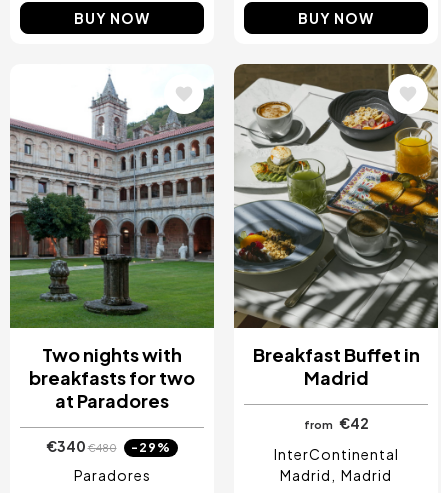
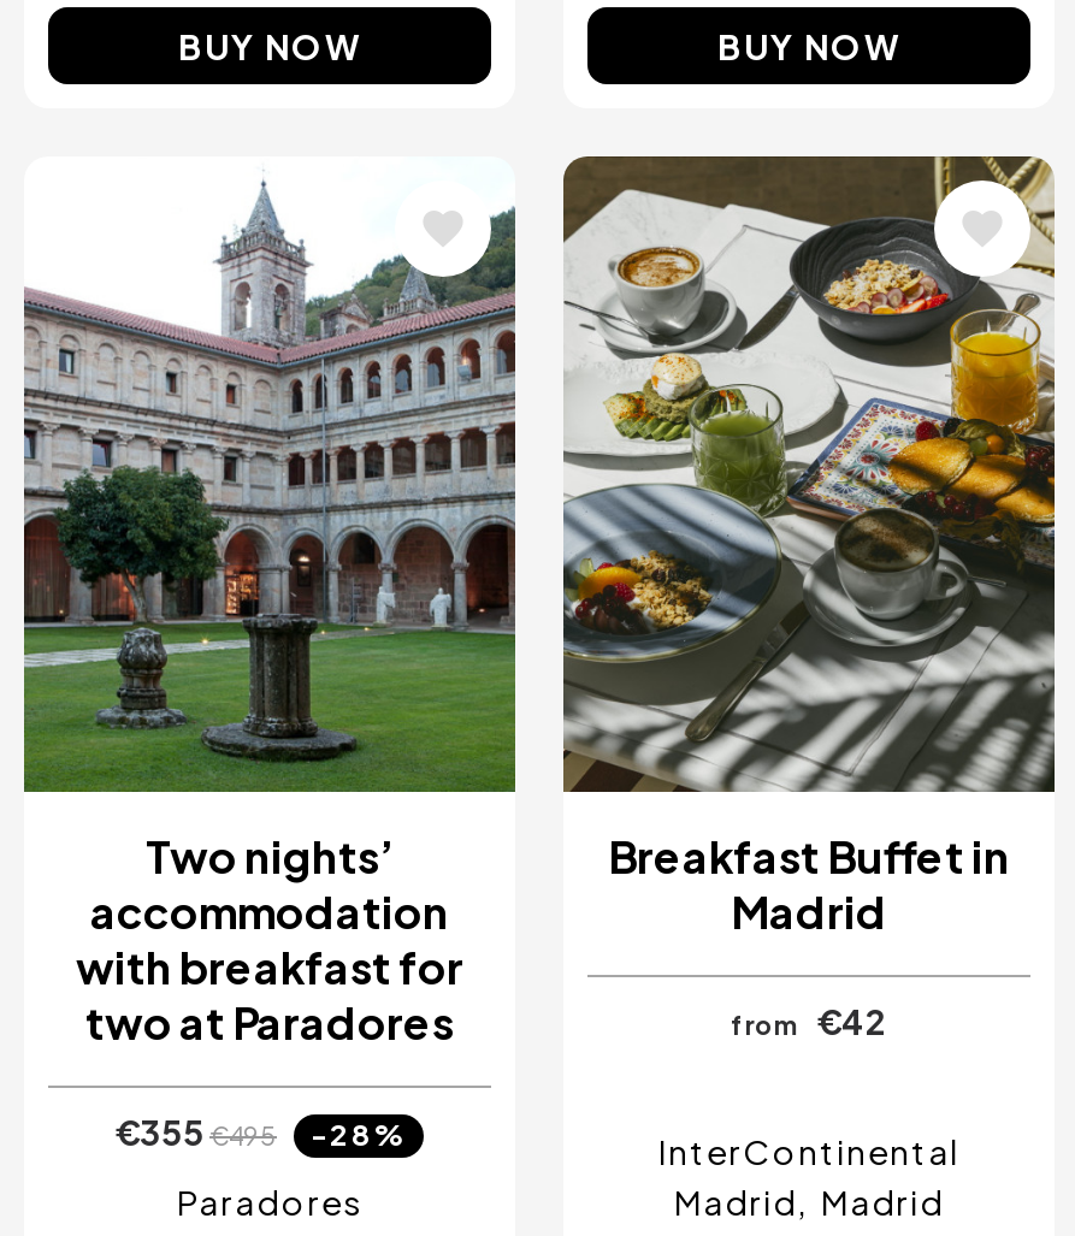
- Two nights with
- breakfasts for two
- at Paradores
+ Two nights’
+ accommodation
+ with breakfast for
+ two at Paradores

- €340 €480
- -29%
+ €355 €495
+ -28%
